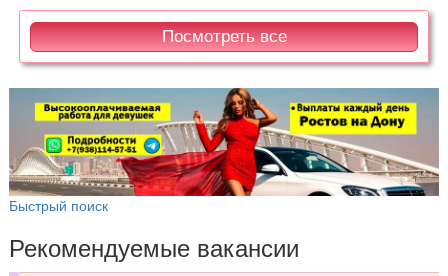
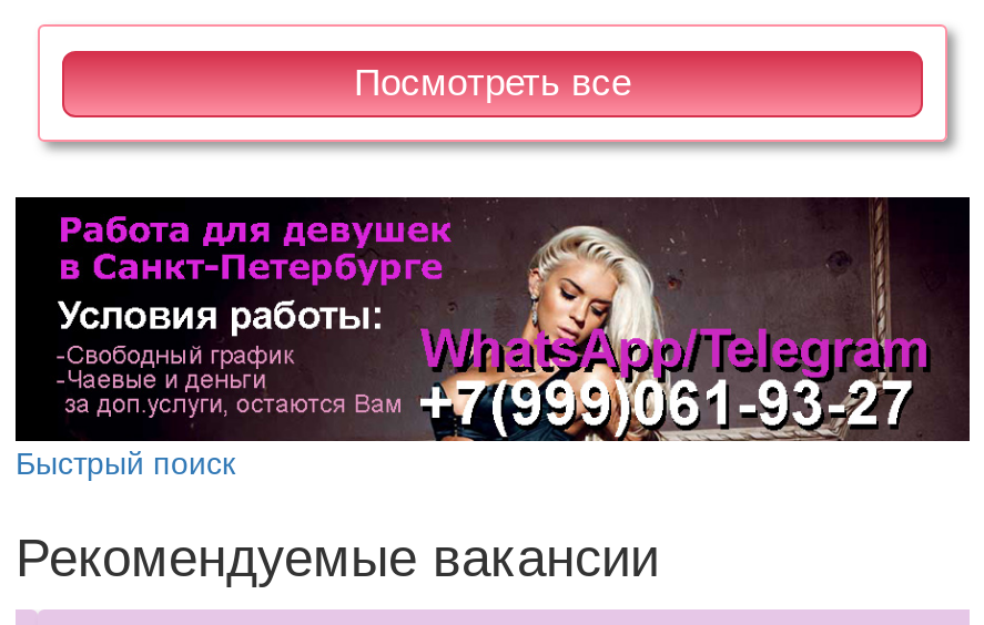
- [image]
+ [image]
